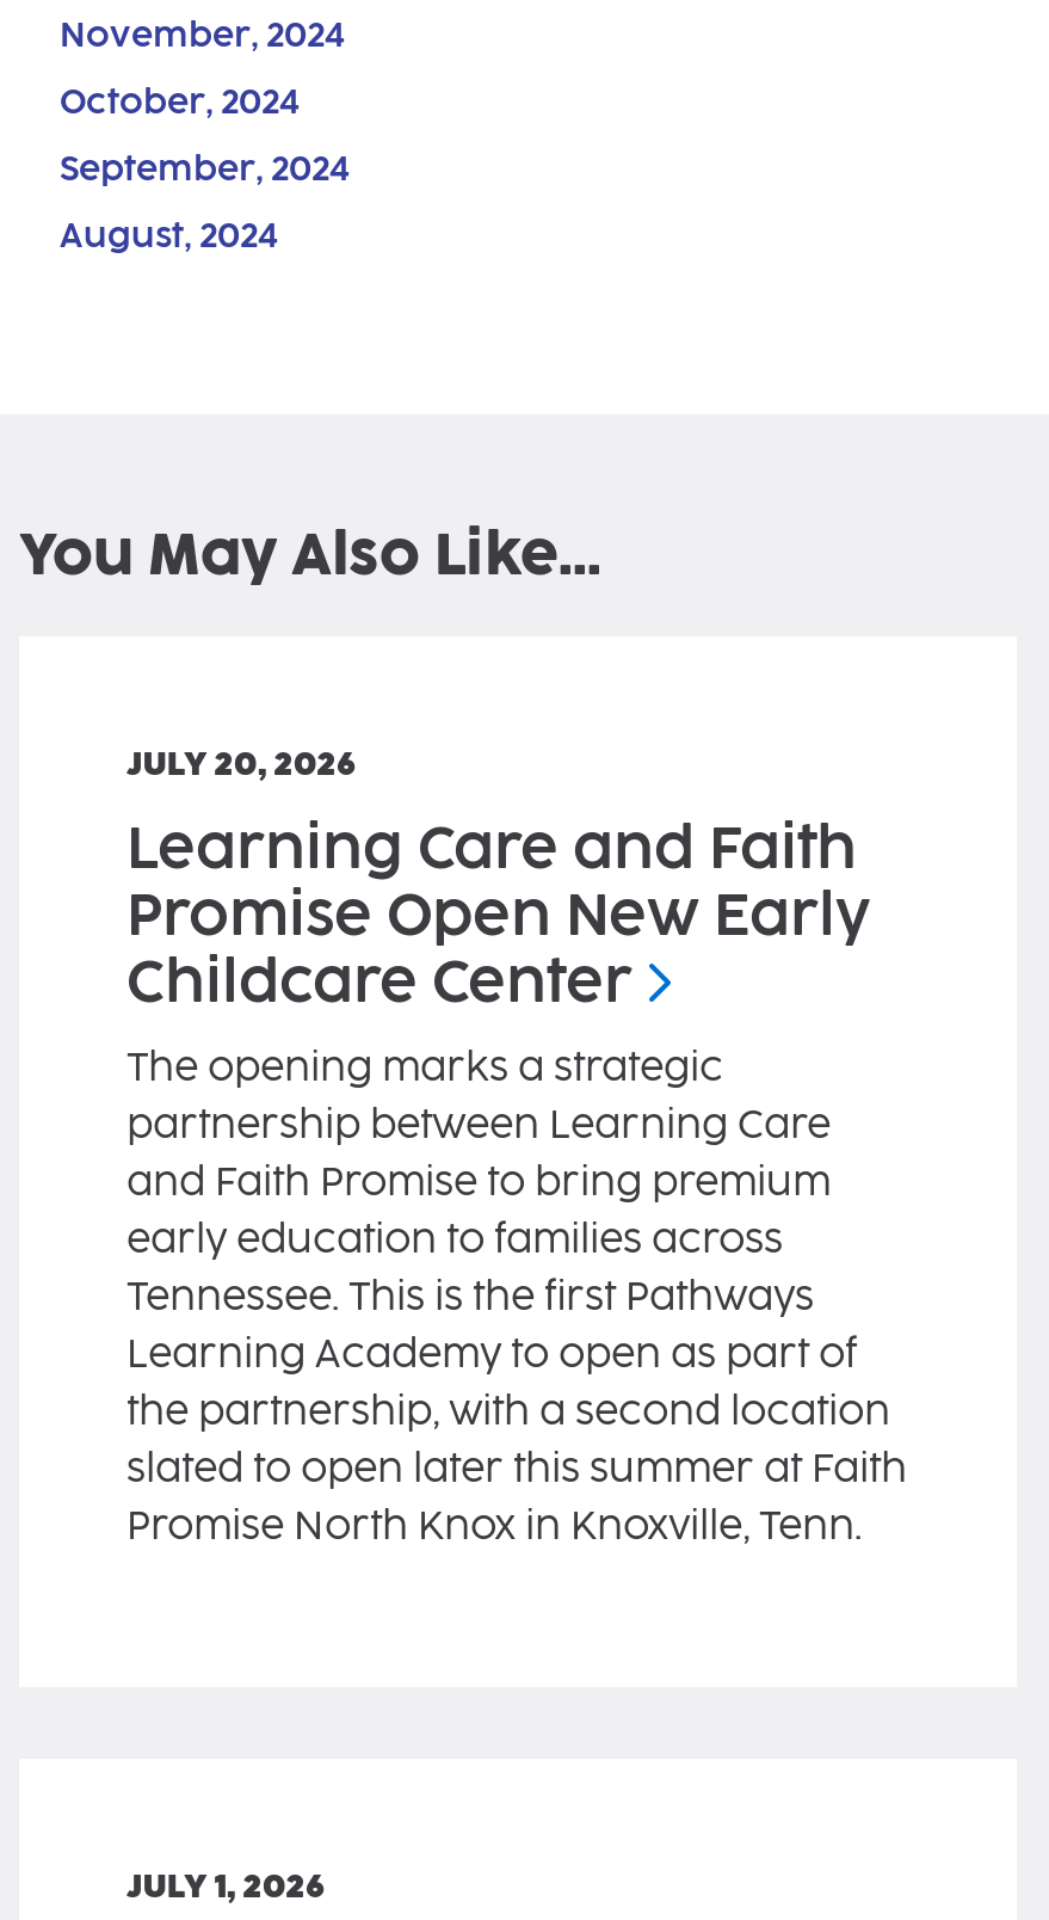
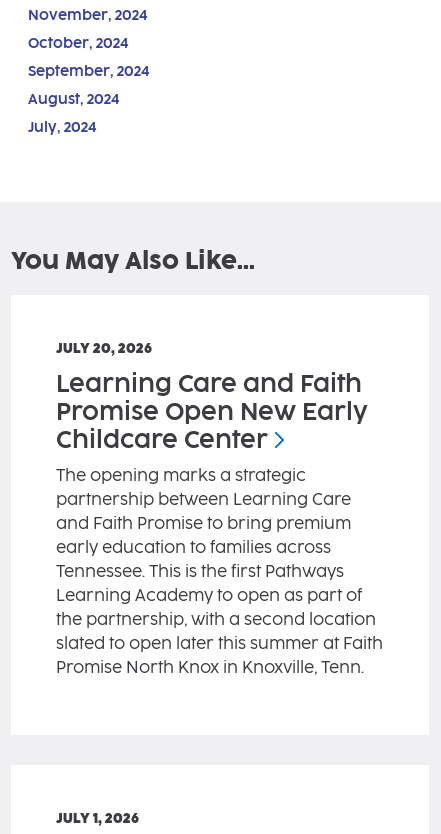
+ July, 2024
